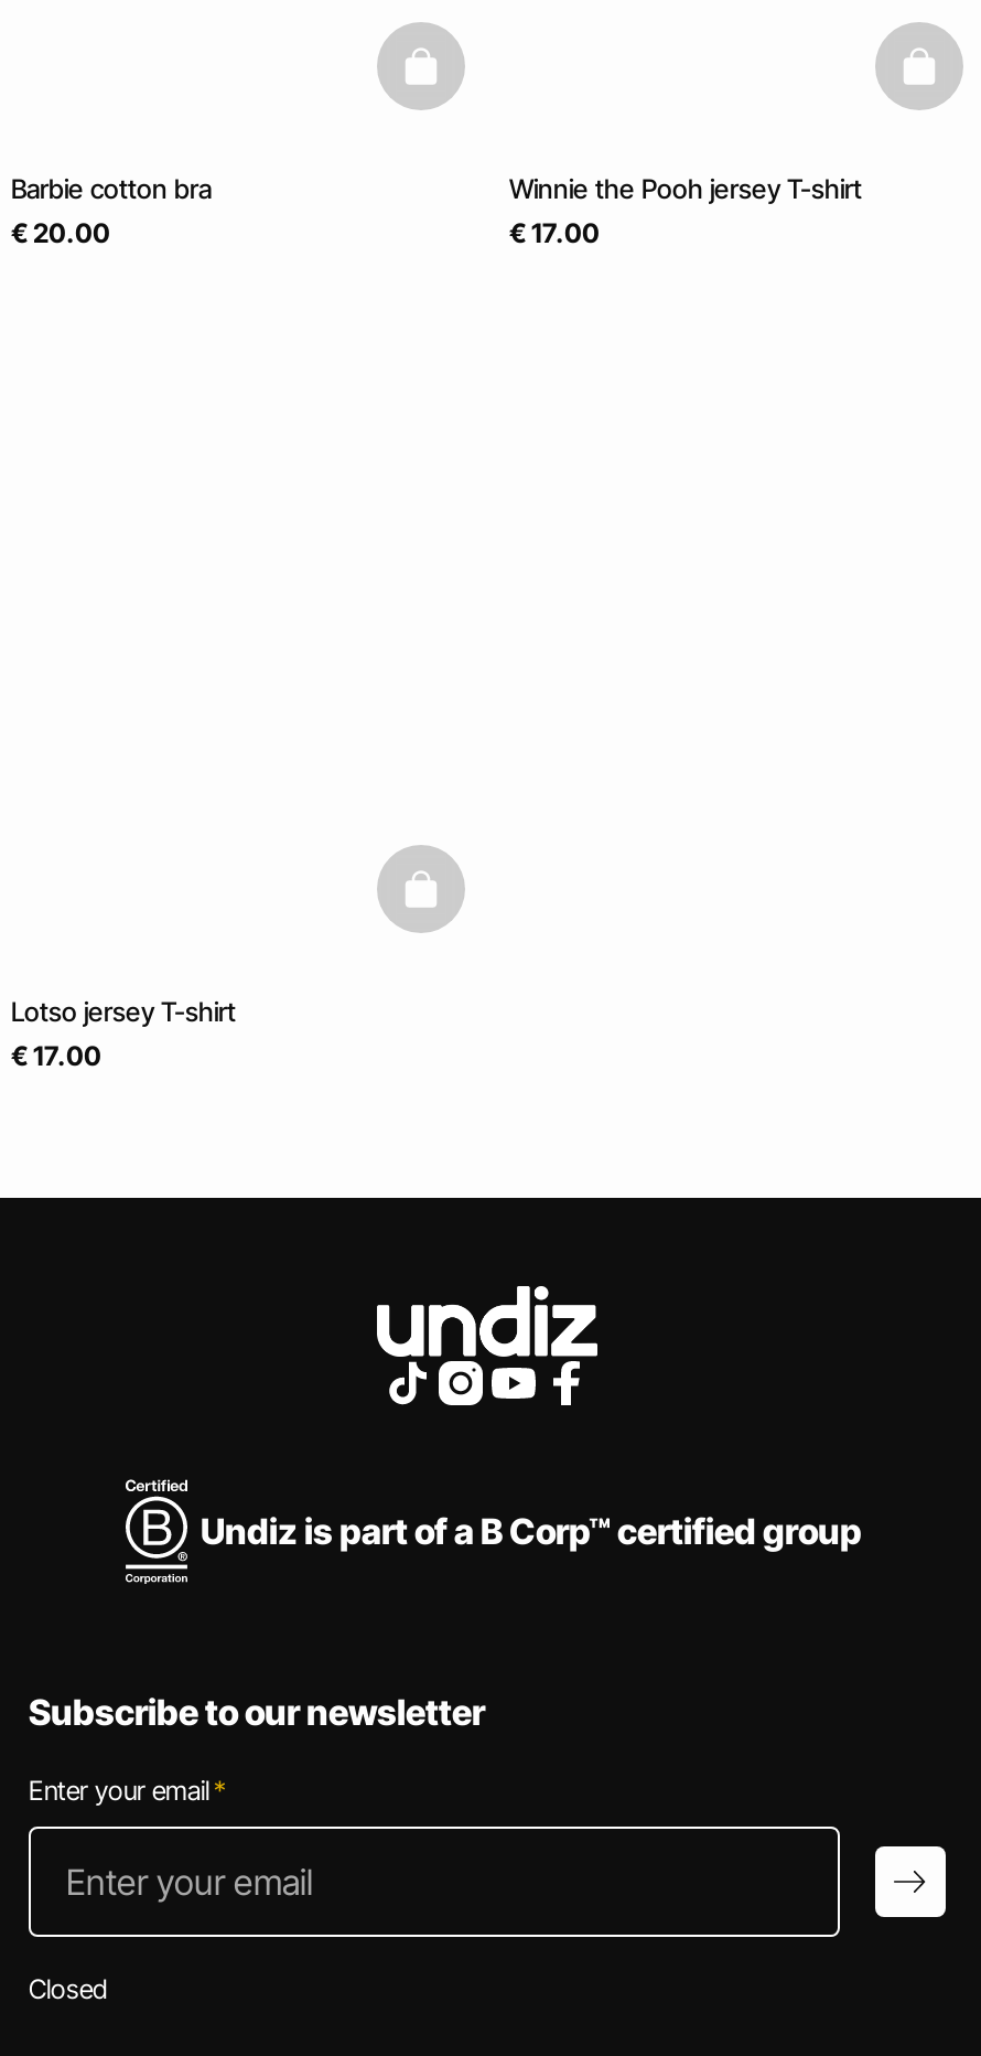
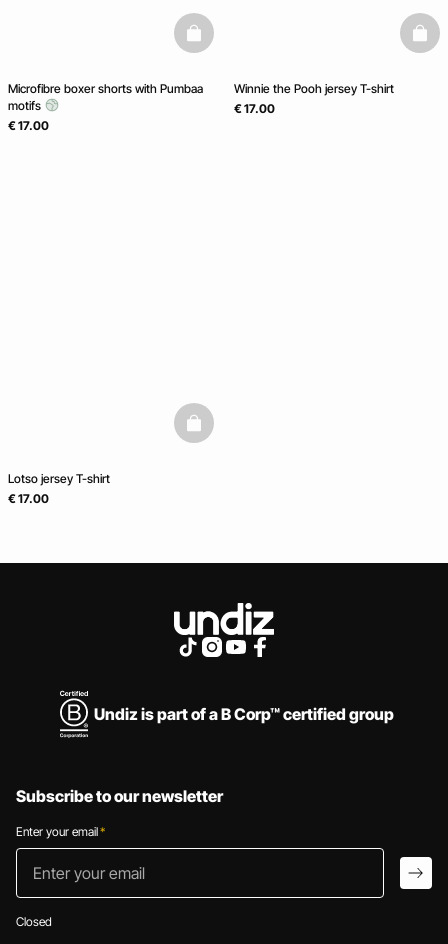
- Barbie cotton bra
- € 20.00
+ Microfibre boxer shorts with Pumbaa
+ motifs
+ € 17.00
